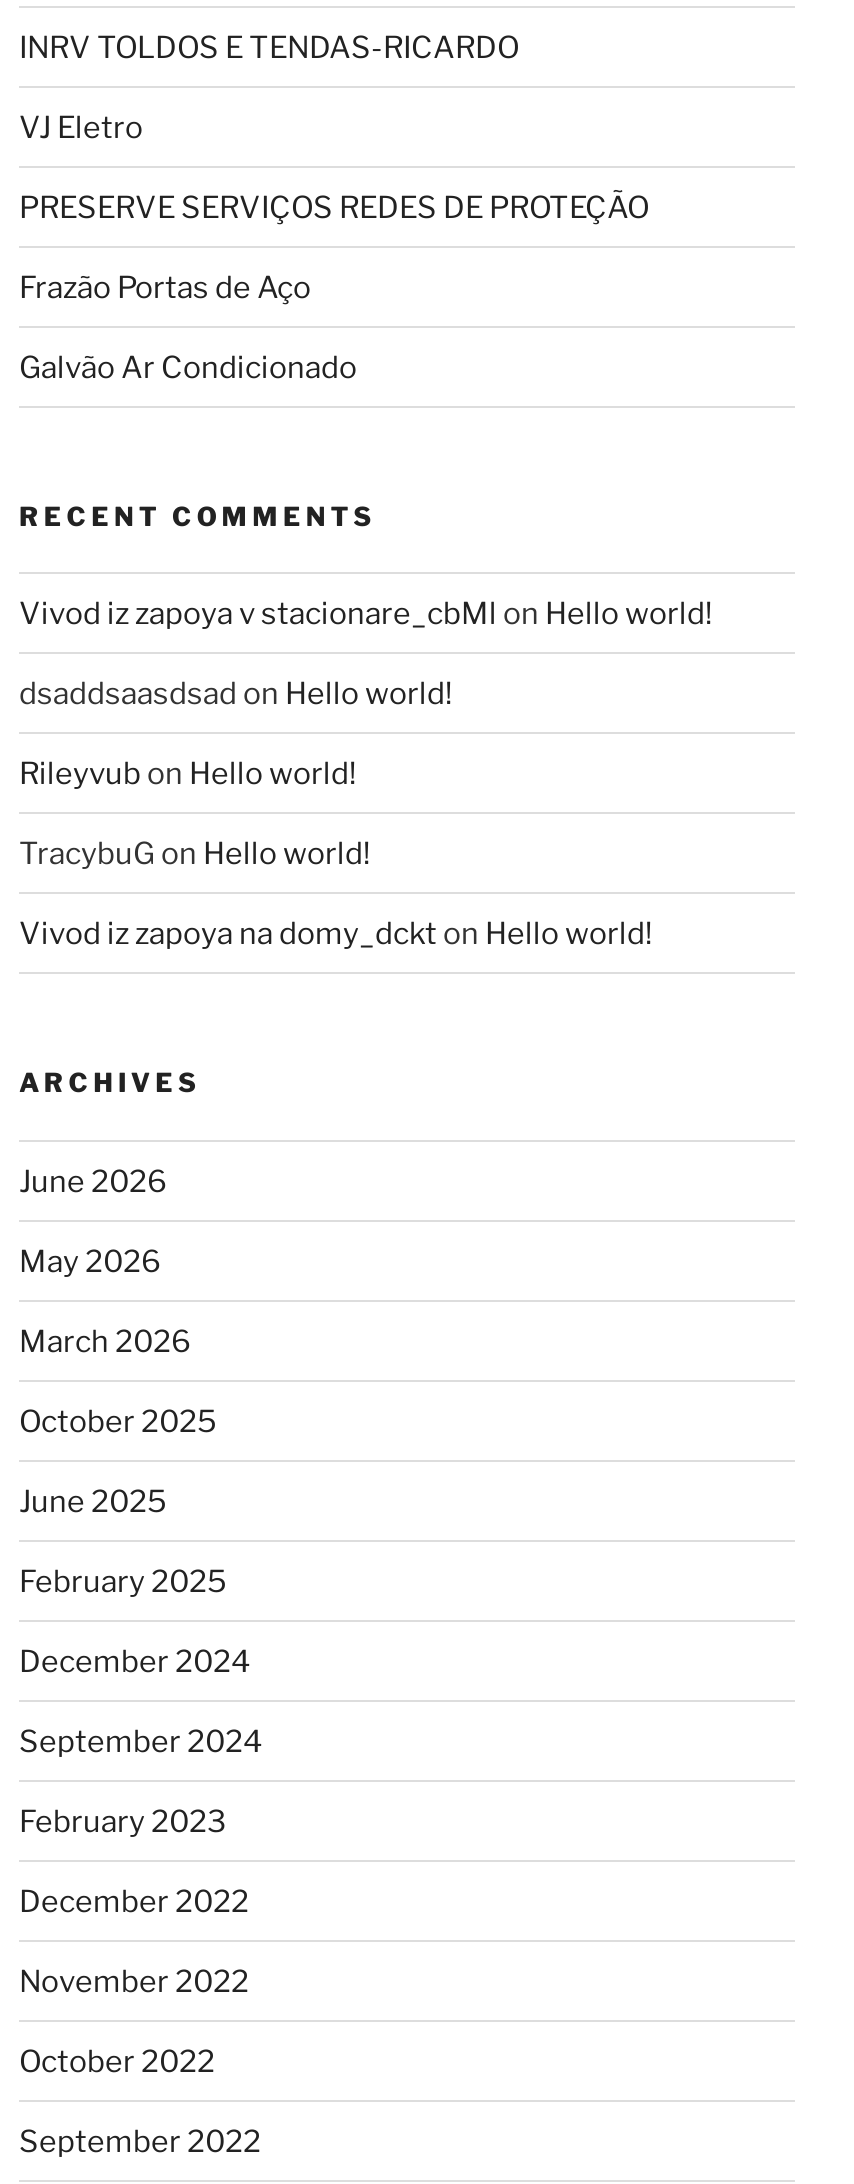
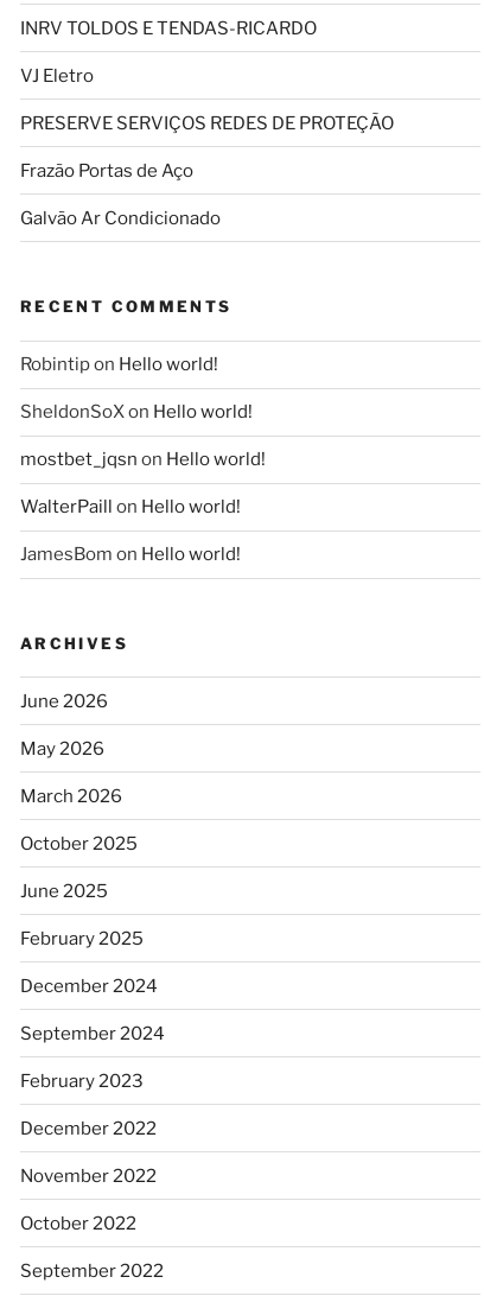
- Vivod iz zapoya v stacionare_cbMl on Hello world!
+ Robintip on Hello world!

- dsaddsaasdsad on Hello world!
+ SheldonSoX on Hello world!

- Rileyvub on Hello world!
+ mostbet_jqsn on Hello world!

- TracybuG on Hello world!
+ WalterPaill on Hello world!

- Vivod iz zapoya na domy_dckt on Hello world!
+ JamesBom on Hello world!
